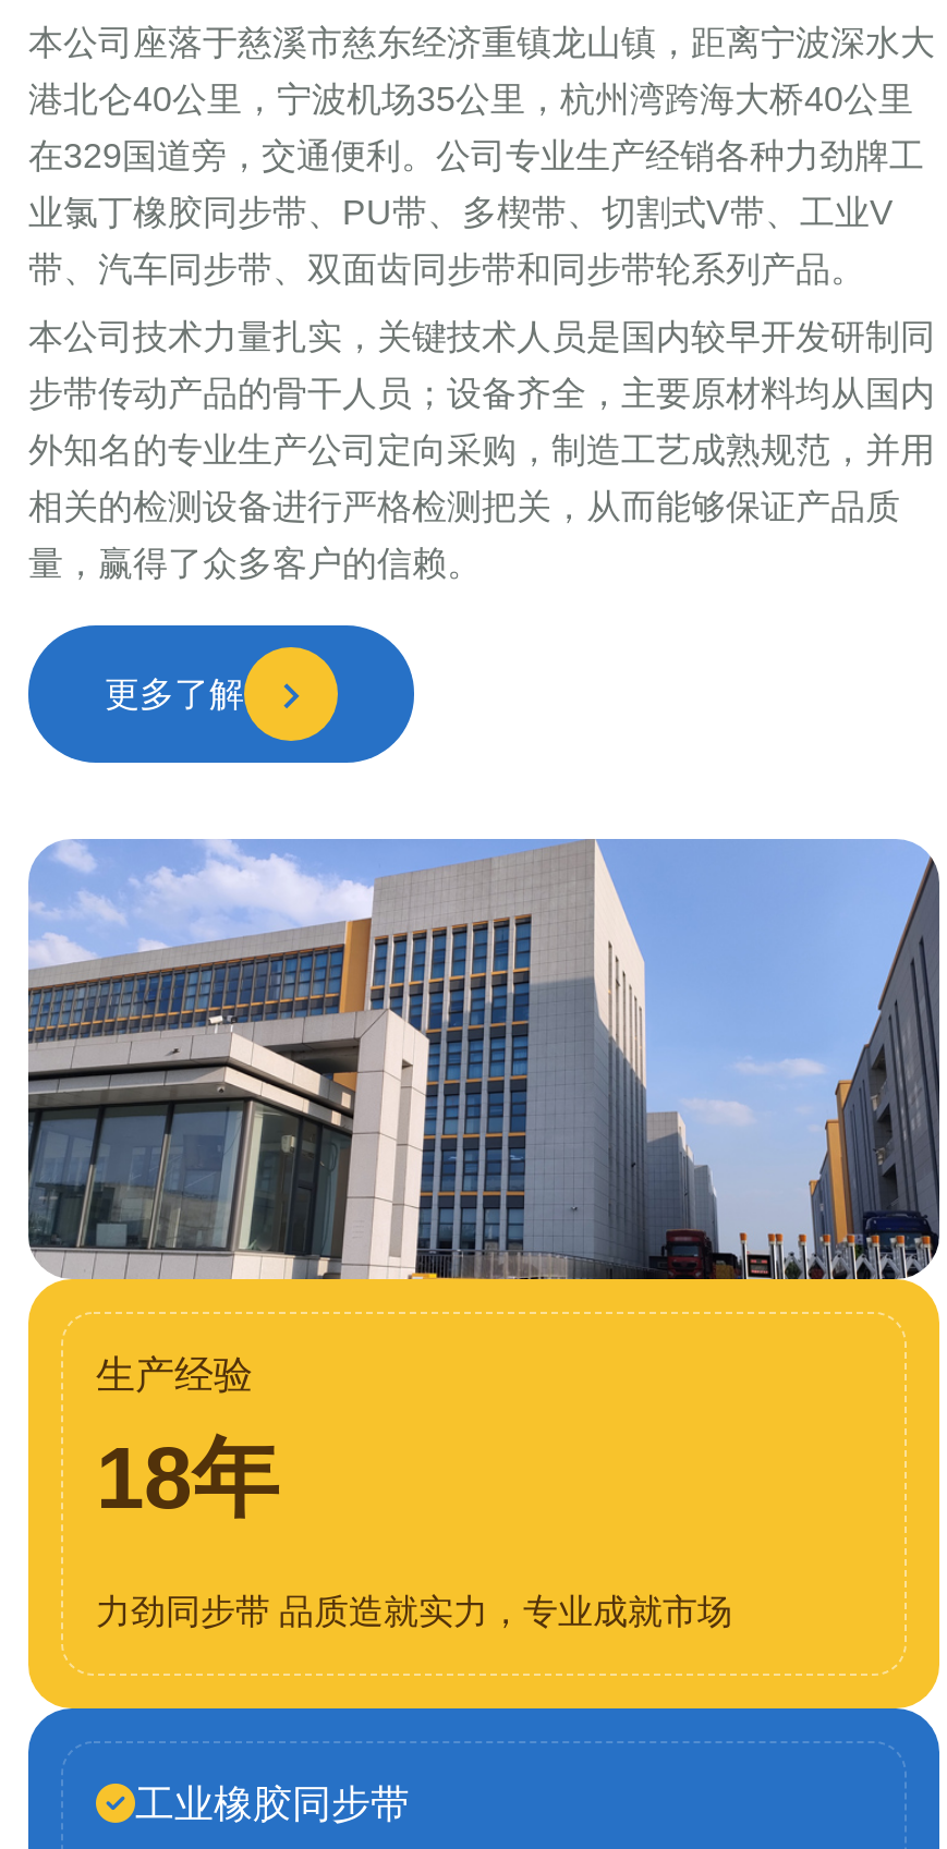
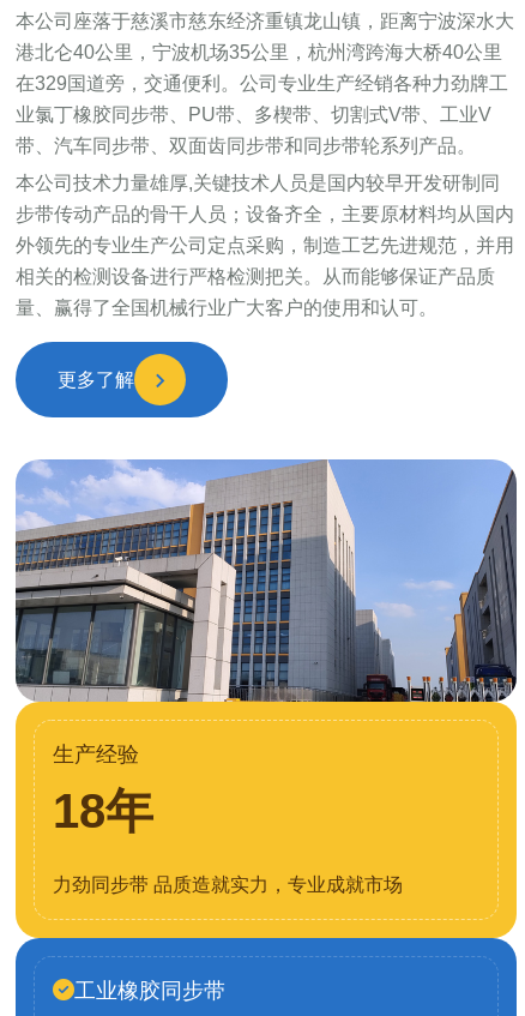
- 本公司技术力量扎实，关键技术人员是国内较早开发研制同
+ 本公司技术力量雄厚,关键技术人员是国内较早开发研制同

- 外知名的专业生产公司定向采购，制造工艺成熟规范，并用
+ 外领先的专业生产公司定点采购，制造工艺先进规范，并用

- 相关的检测设备进行严格检测把关，从而能够保证产品质
+ 相关的检测设备进行严格检测把关。从而能够保证产品质

- 量，赢得了众多客户的信赖。
+ 量、赢得了全国机械行业广大客户的使用和认可。
